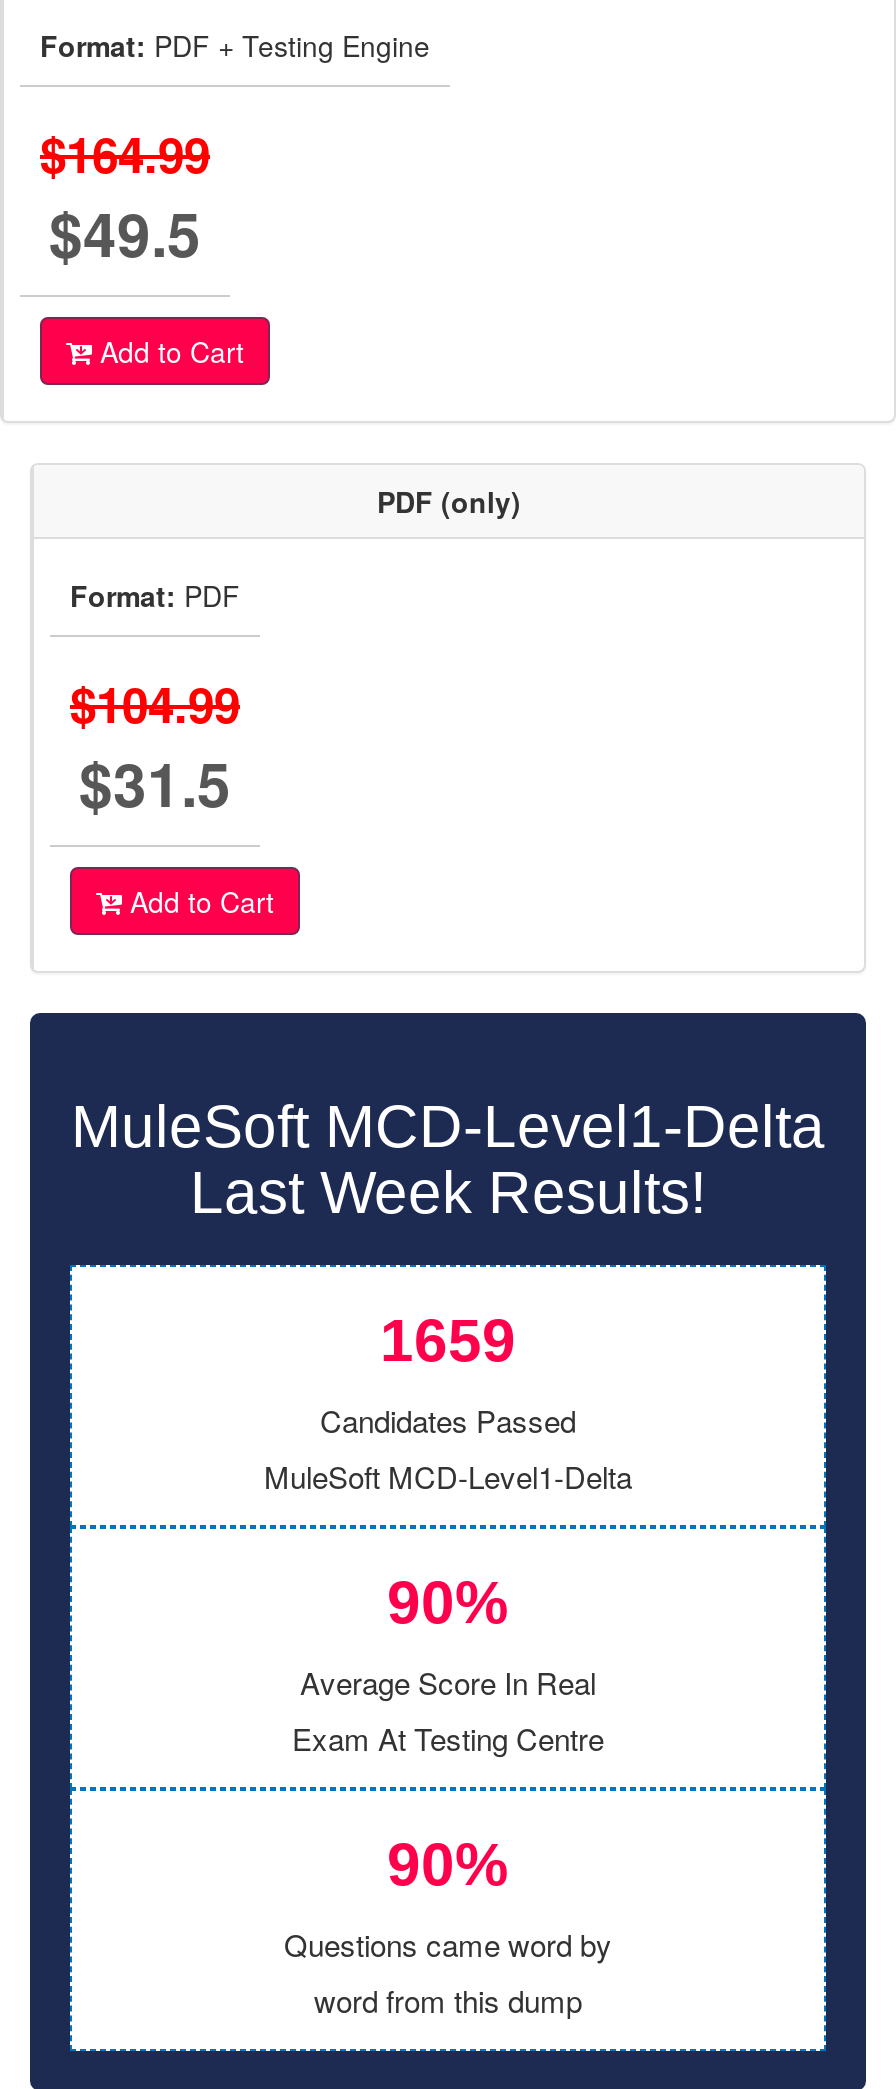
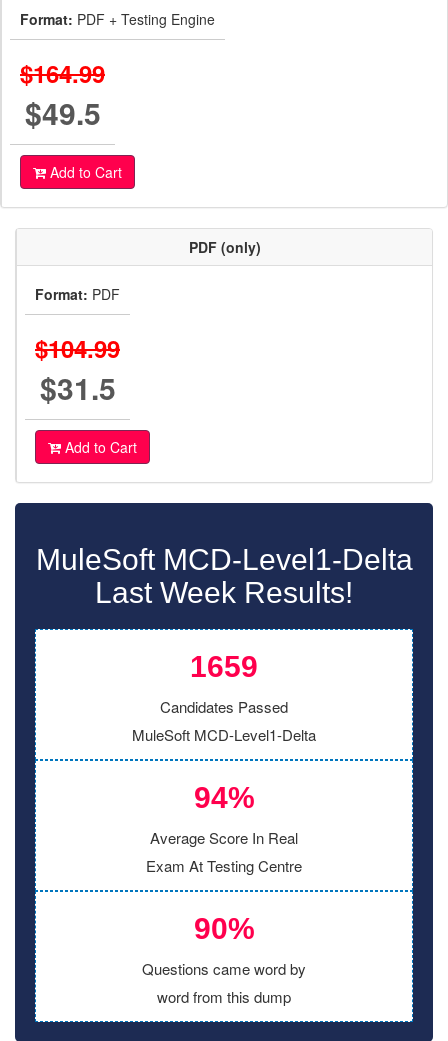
- 90%
+ 94%
